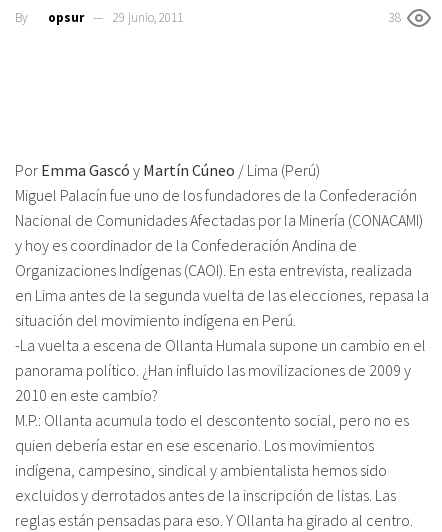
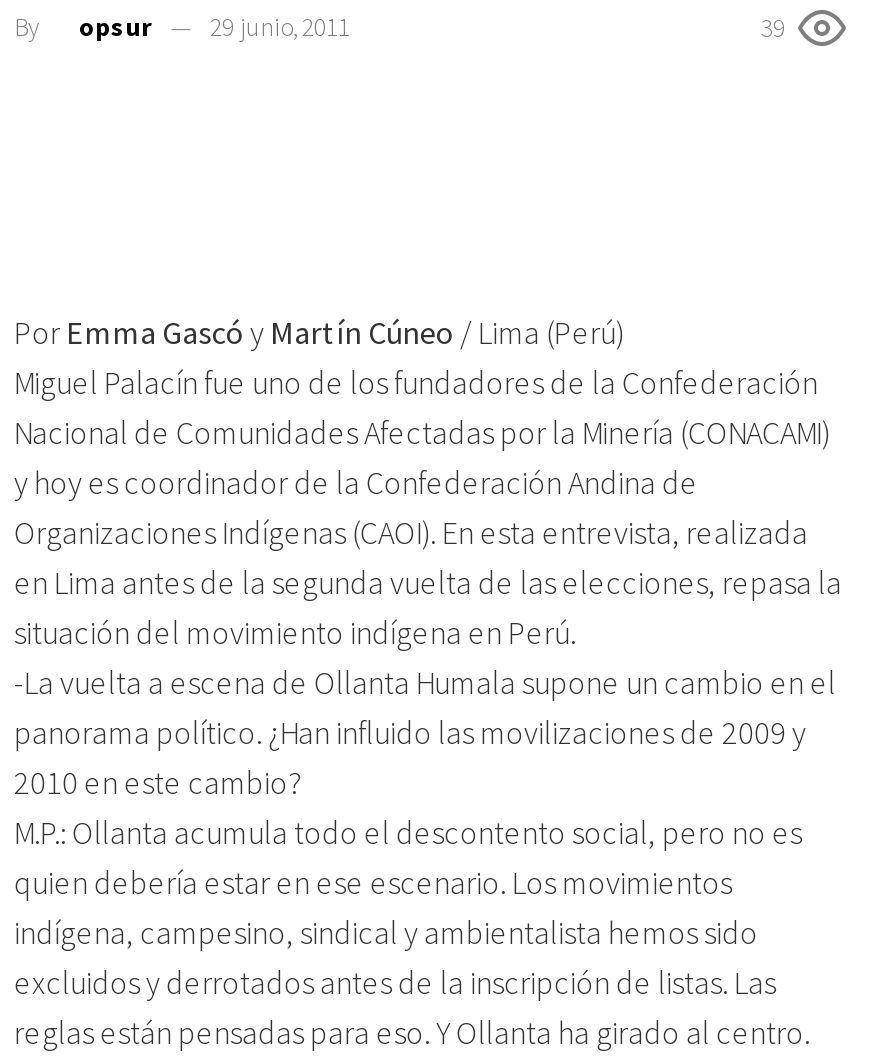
- 38
+ 39
